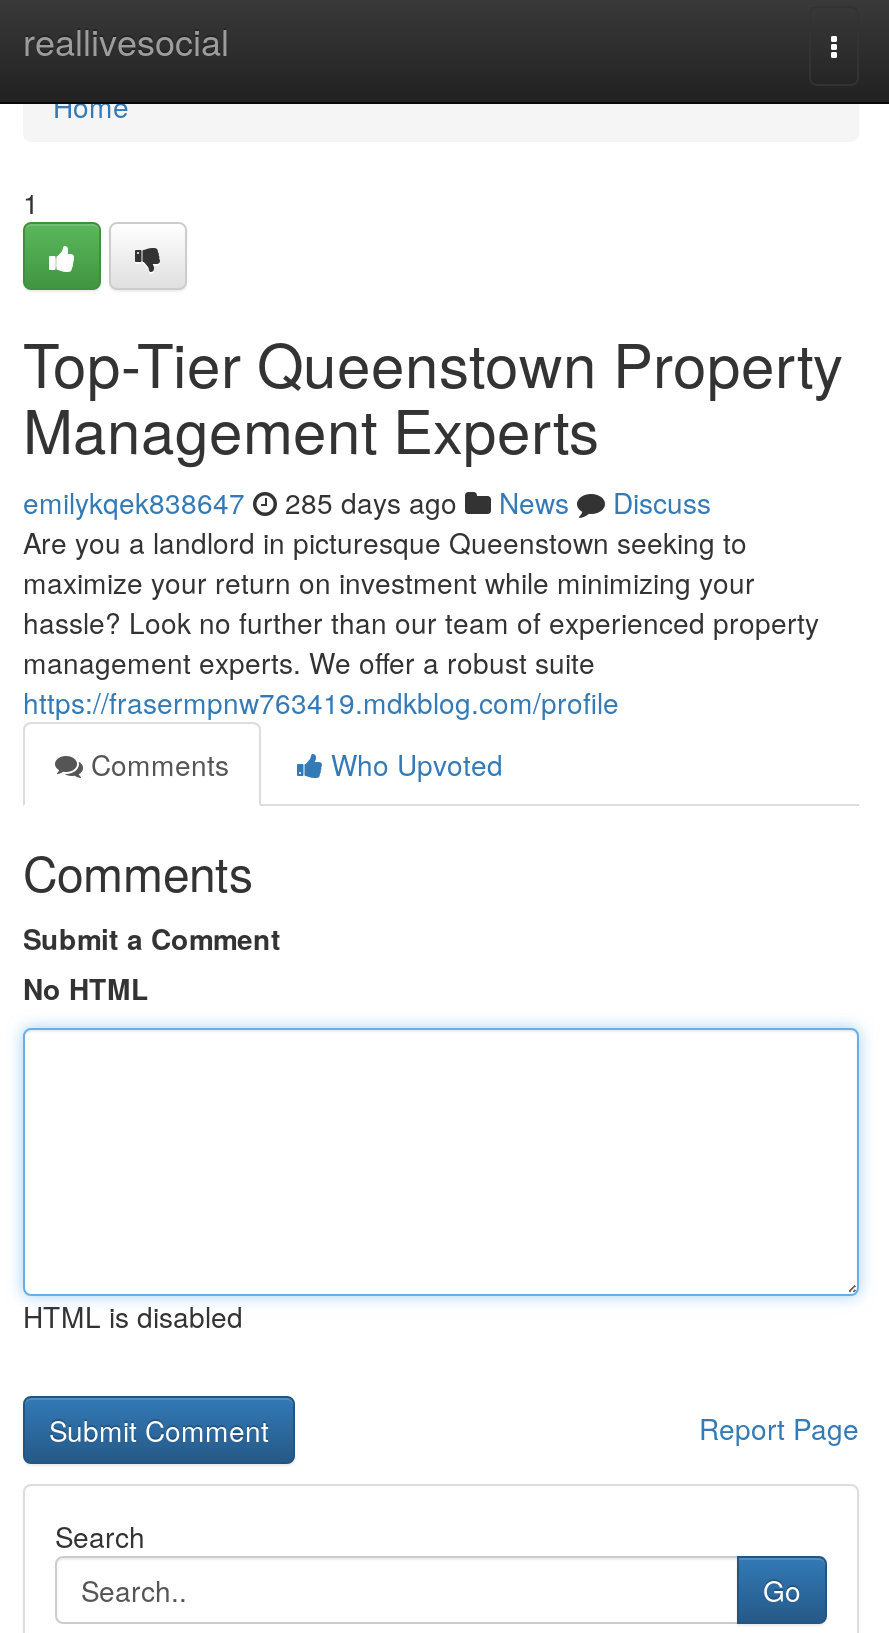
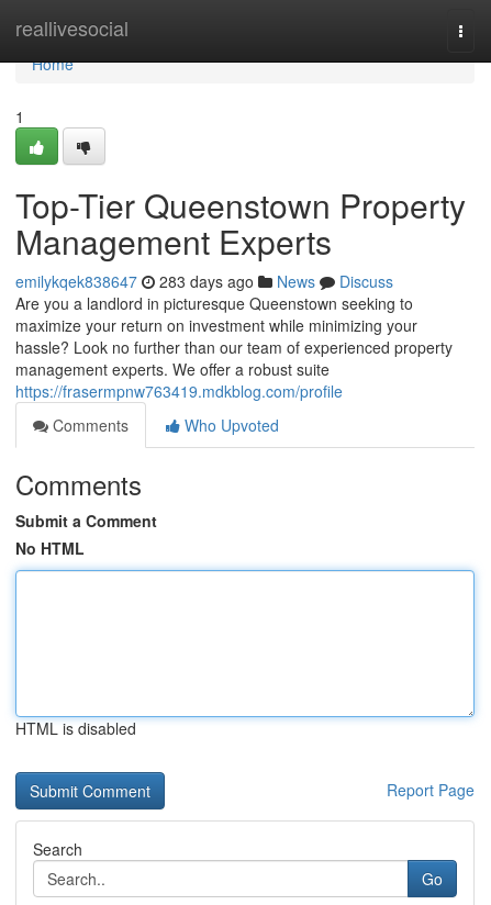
- emilykqek838647 285 days ago News Discuss
+ emilykqek838647 283 days ago News Discuss
